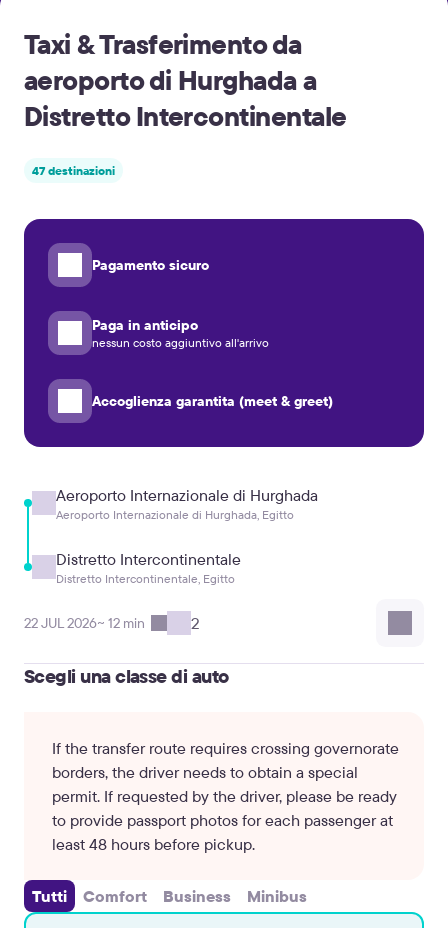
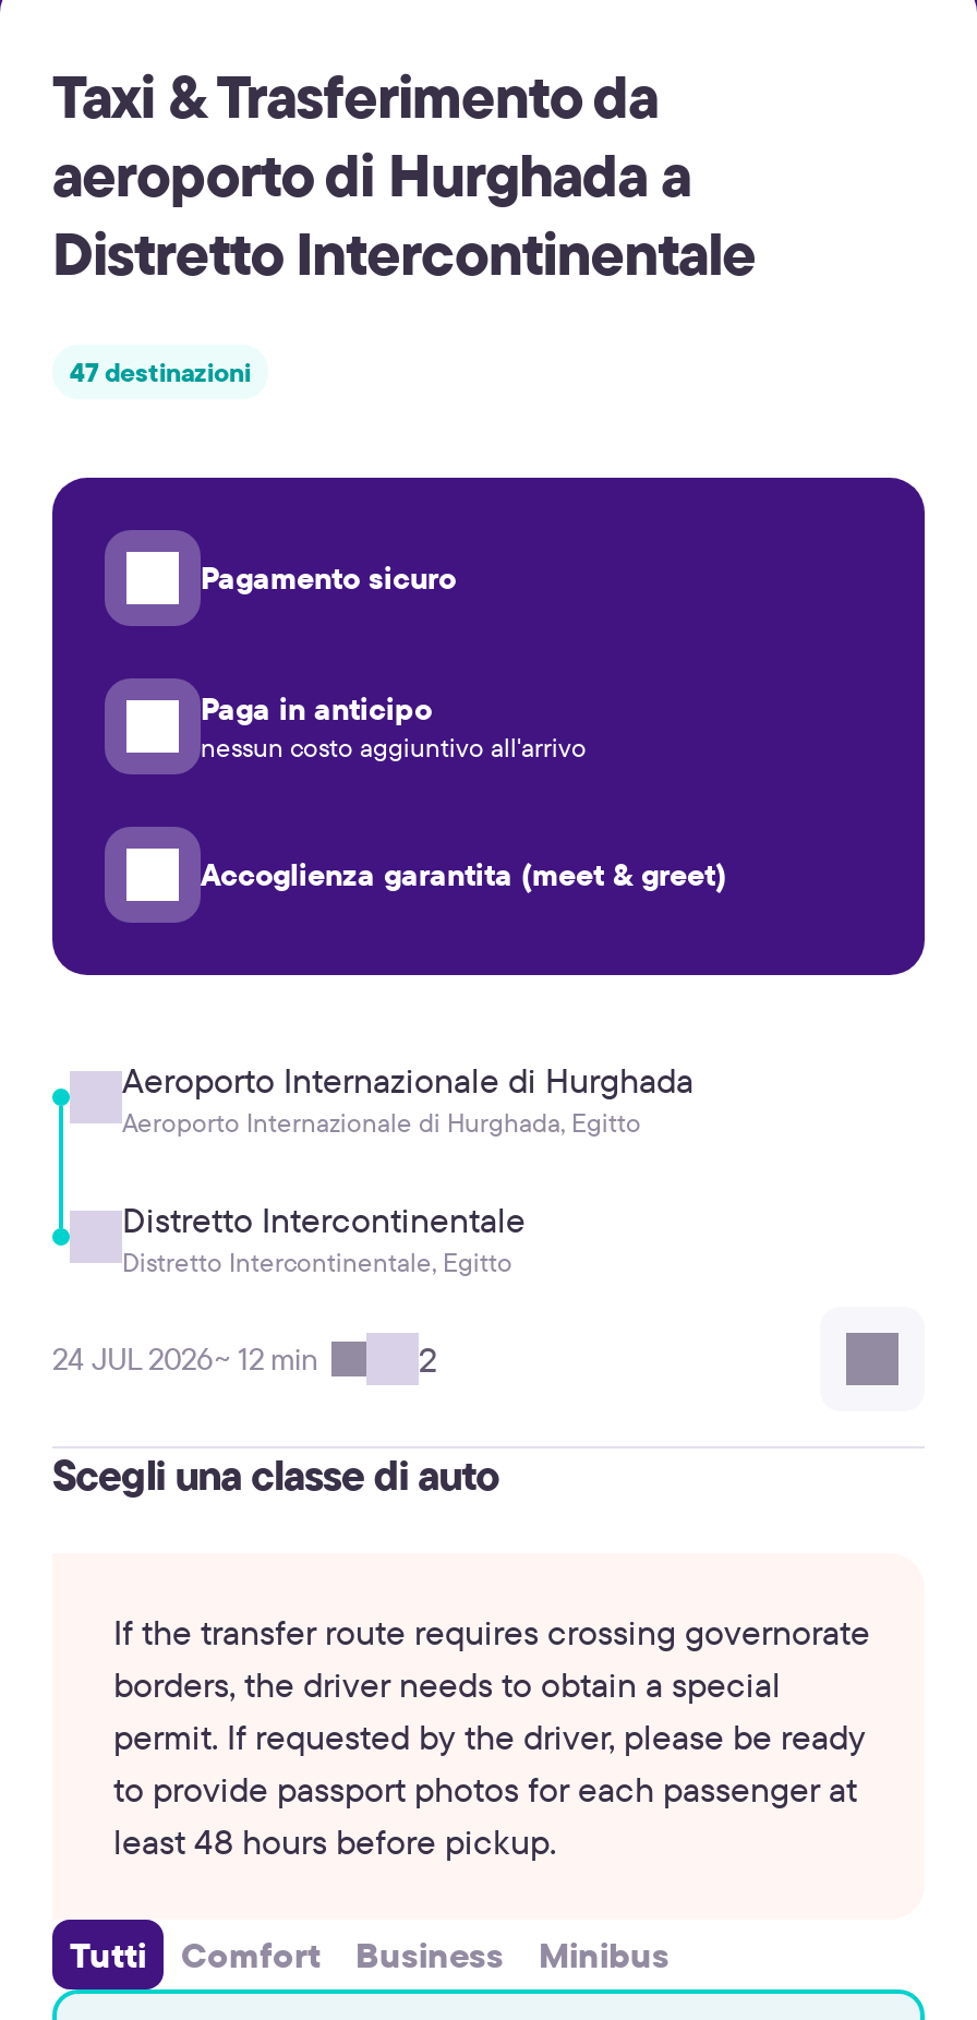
- 22 JUL 2026~ 12 min
+ 24 JUL 2026~ 12 min
